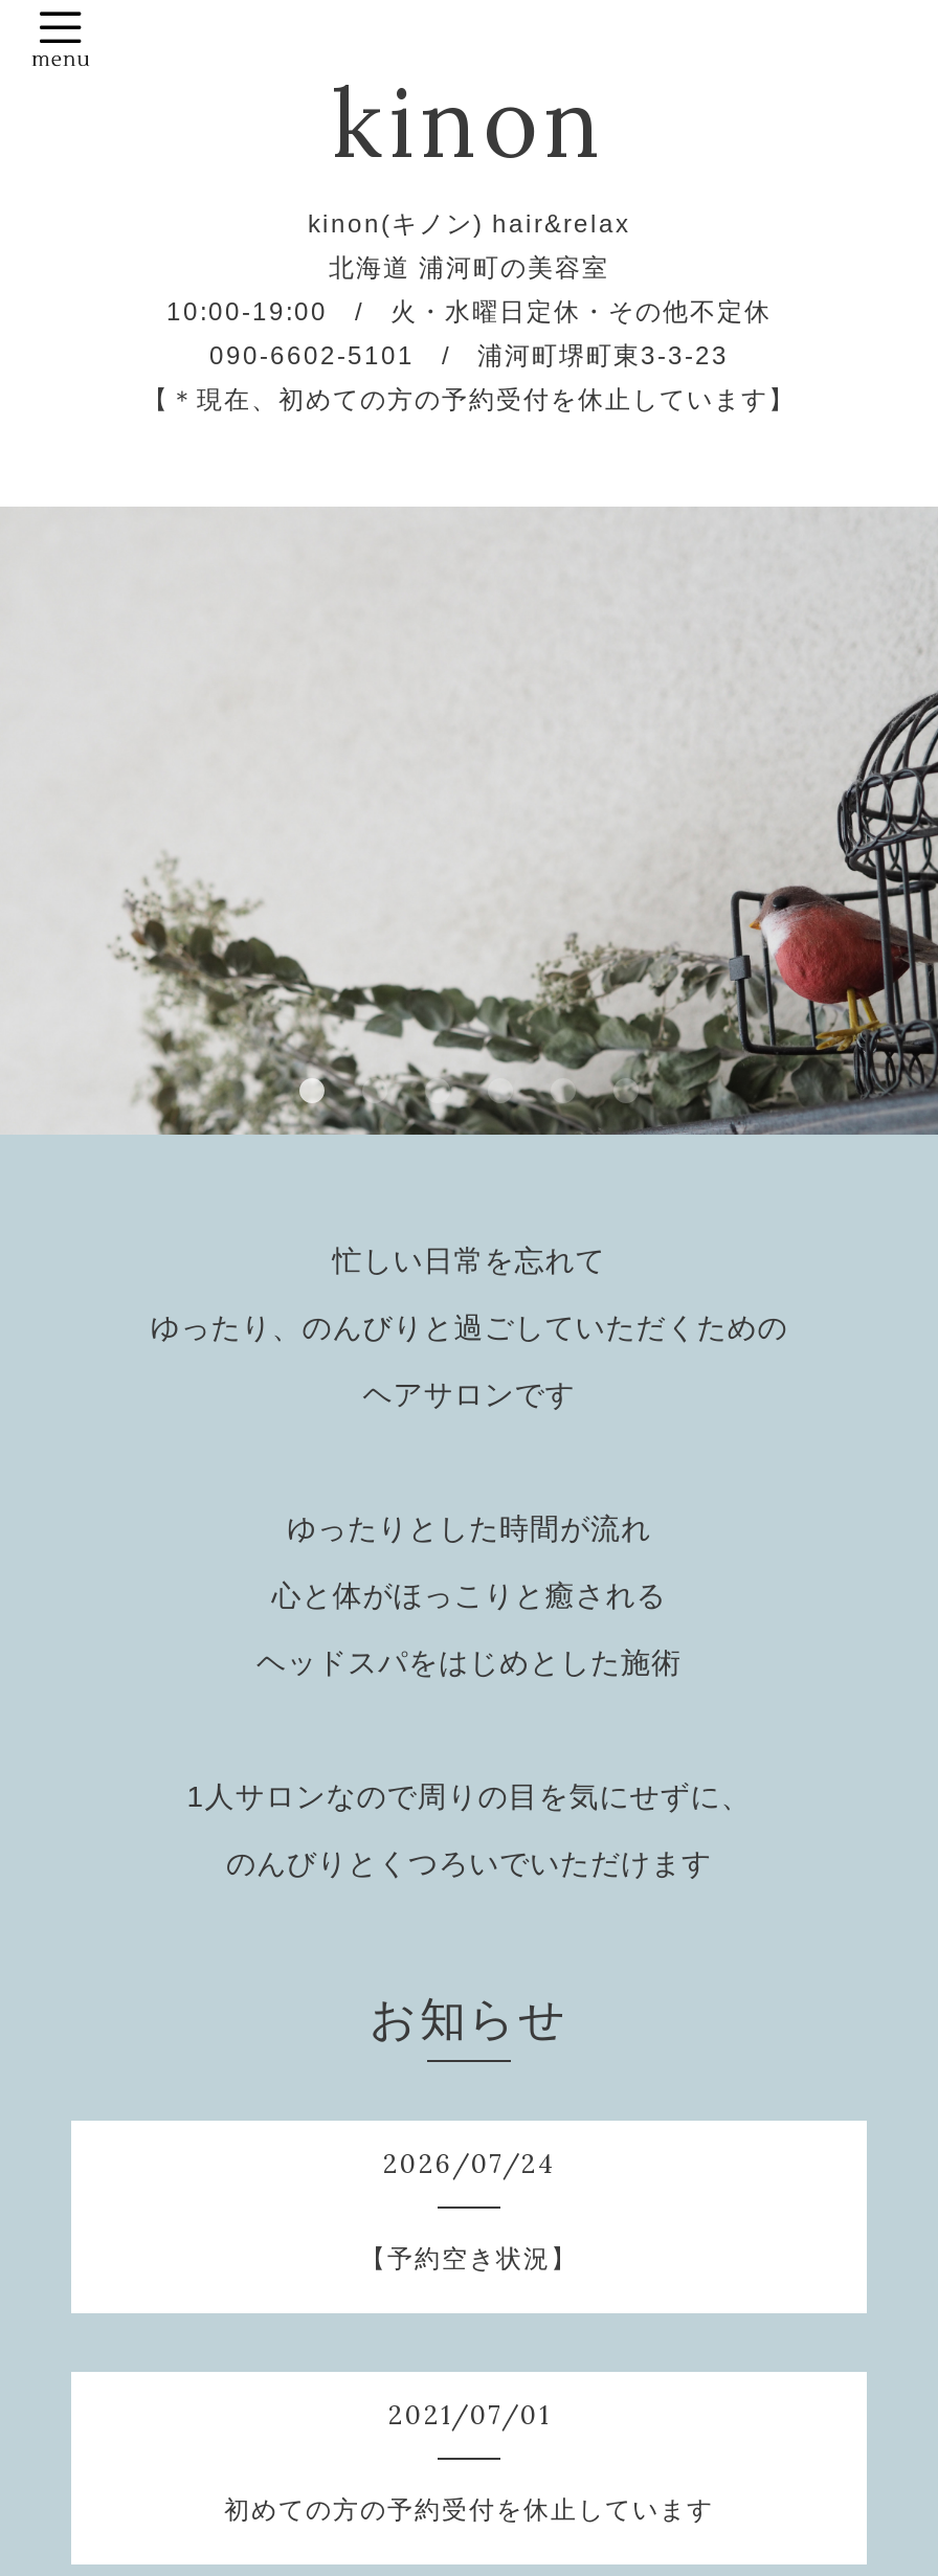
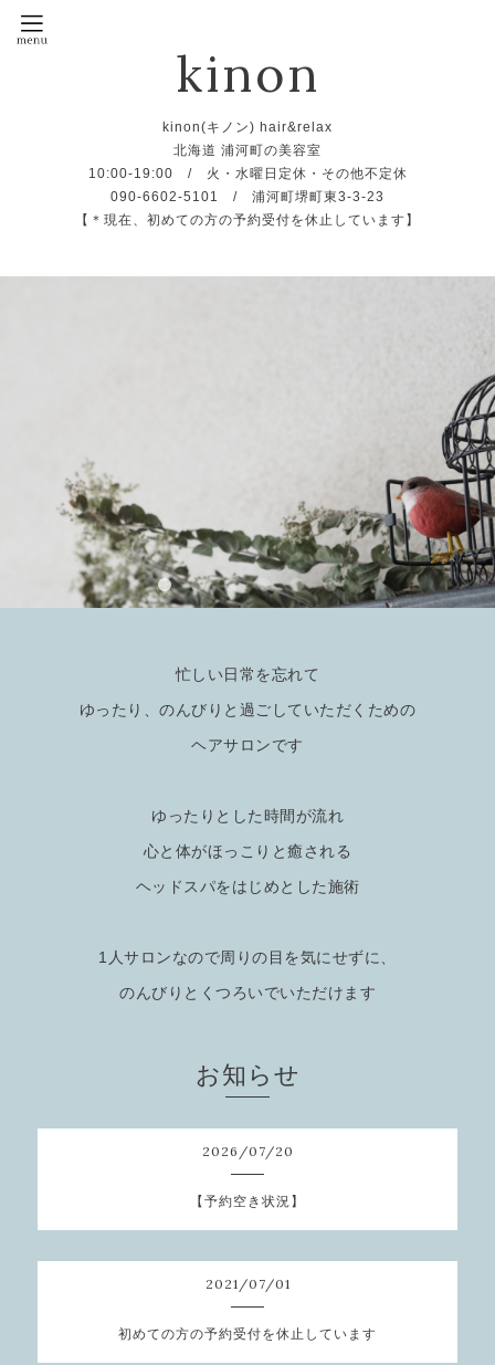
- 2026 /07 /24
+ 2026 /07 /20
